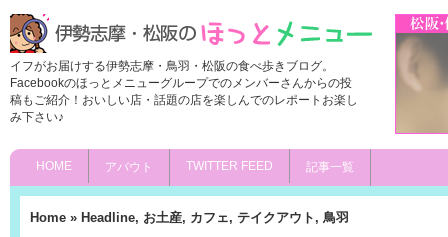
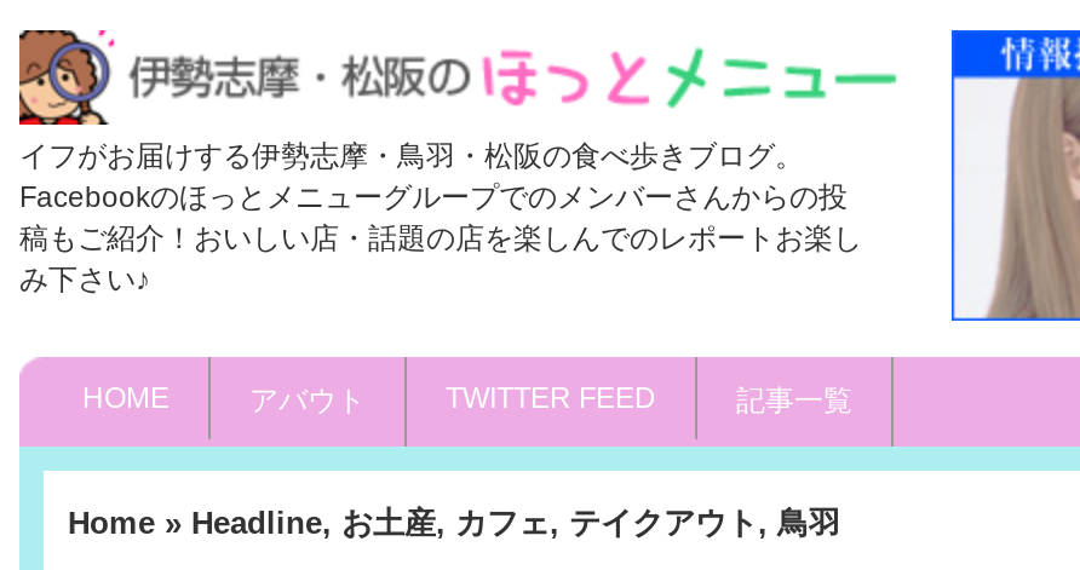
- [image]
+ [image]
